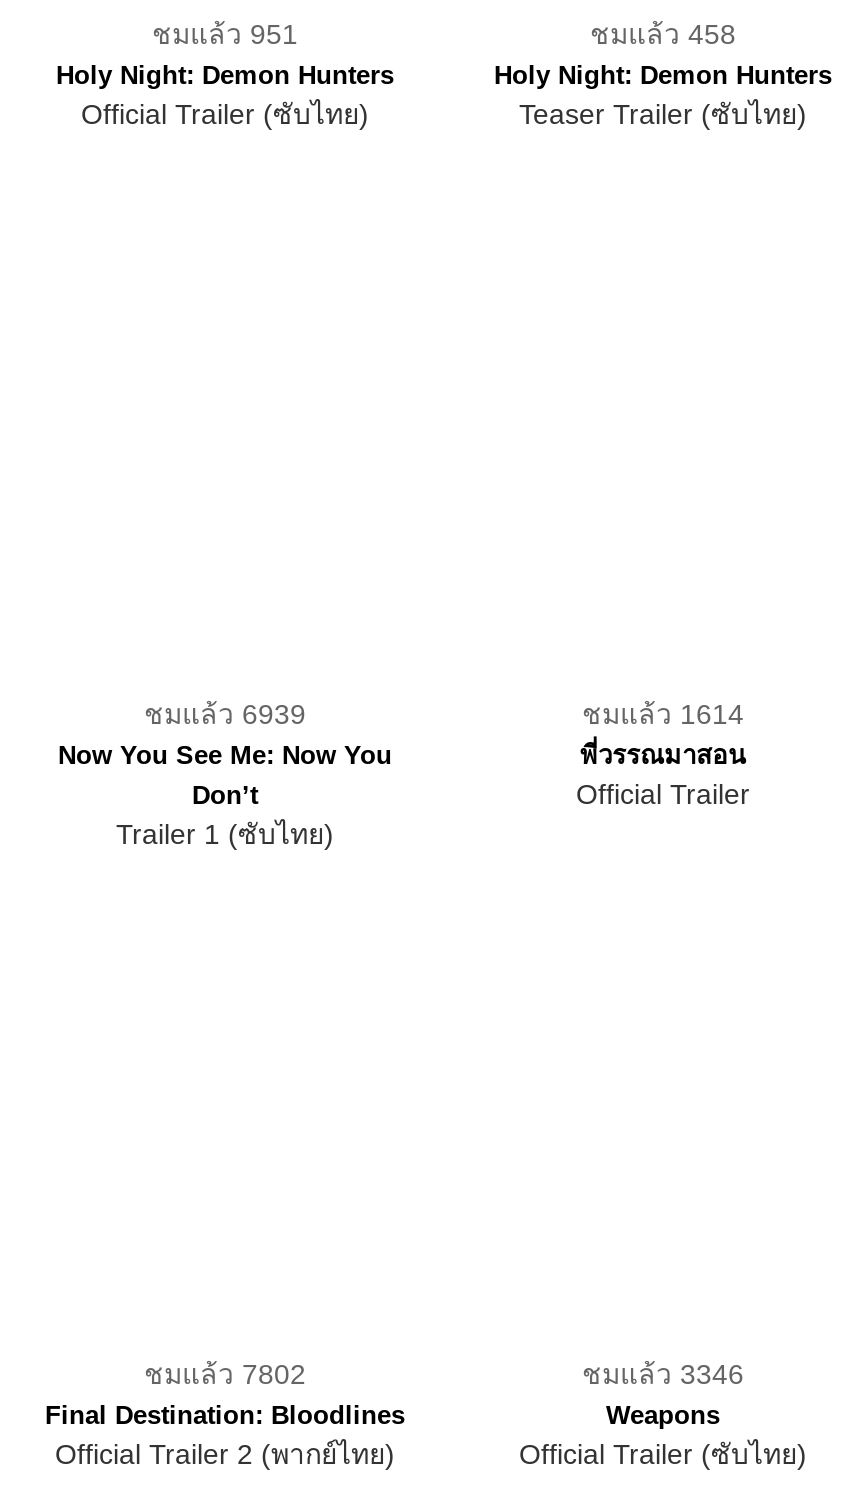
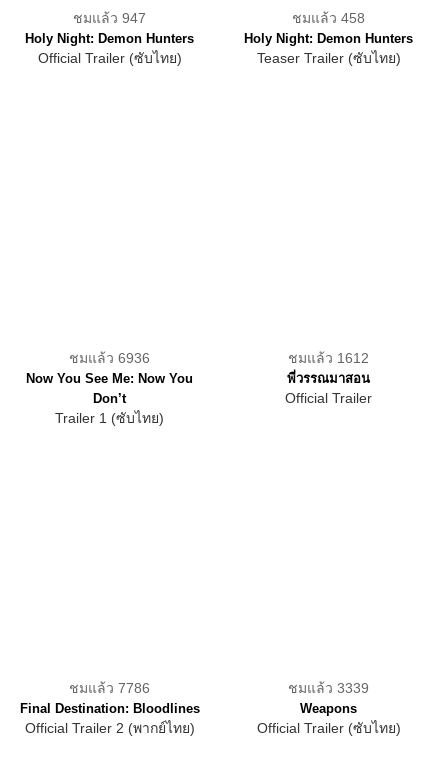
- ชมแล้ว 951
+ ชมแล้ว 947

- ชมแล้ว 6939
+ ชมแล้ว 6936

- ชมแล้ว 1614
+ ชมแล้ว 1612

- ชมแล้ว 7802
+ ชมแล้ว 7786

- ชมแล้ว 3346
+ ชมแล้ว 3339
